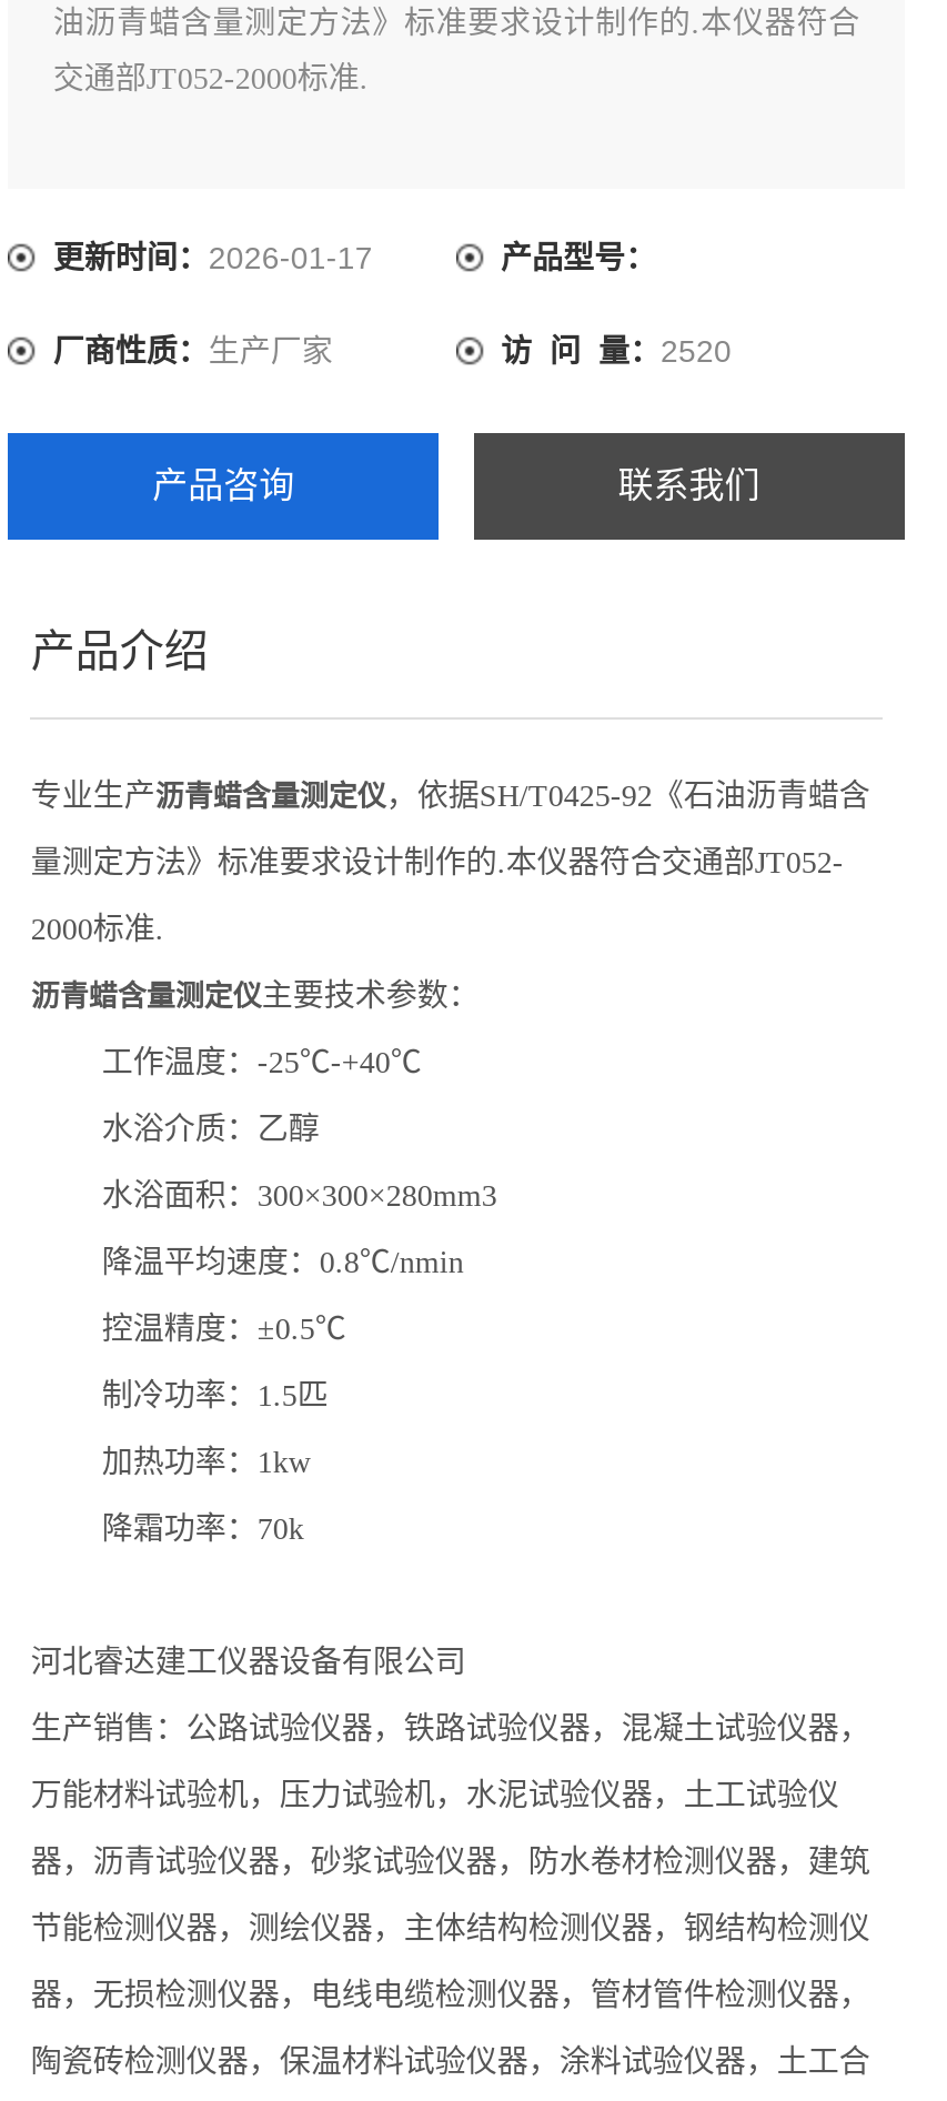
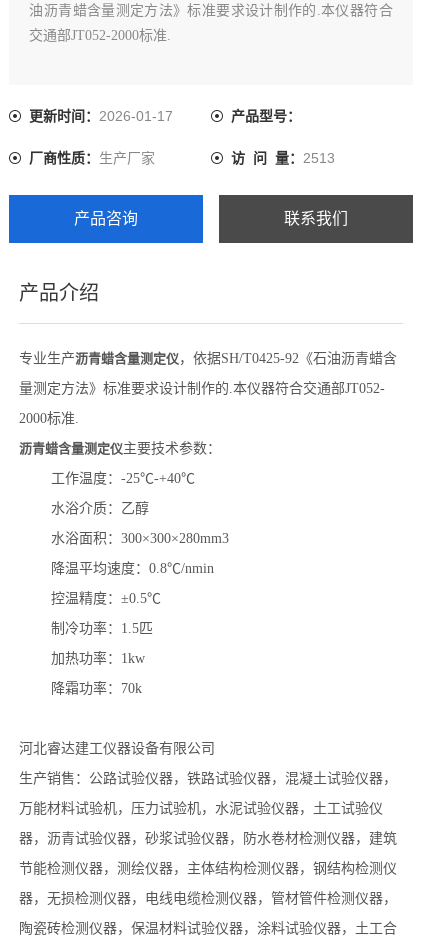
- 访 问 量：2520
+ 访 问 量：2513
